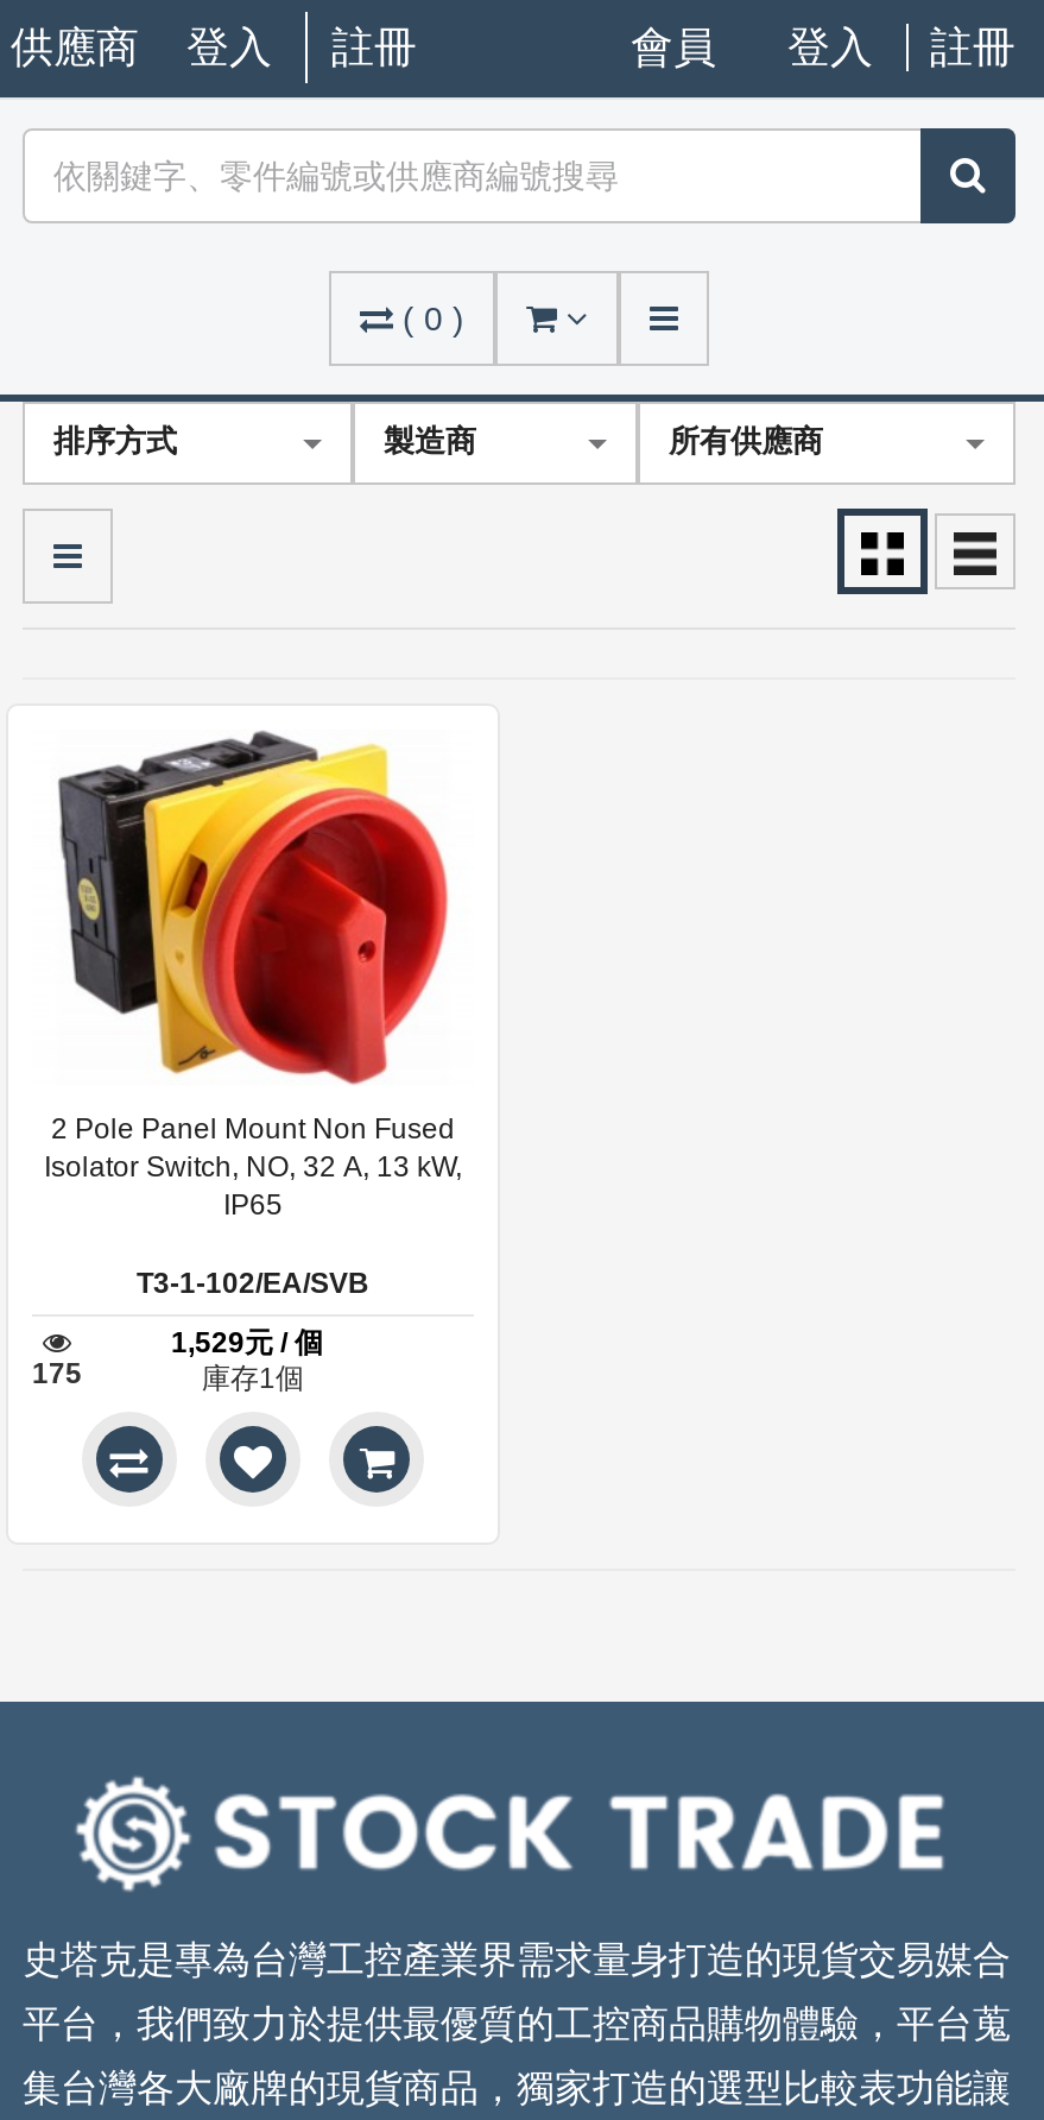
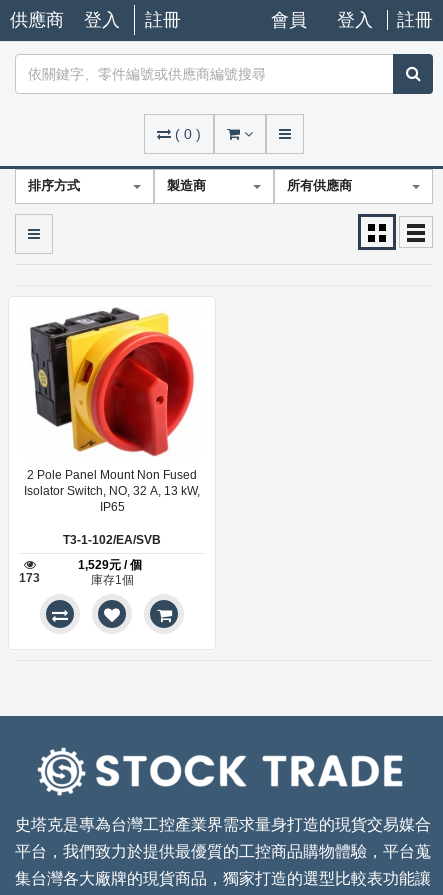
- 175
+ 173
